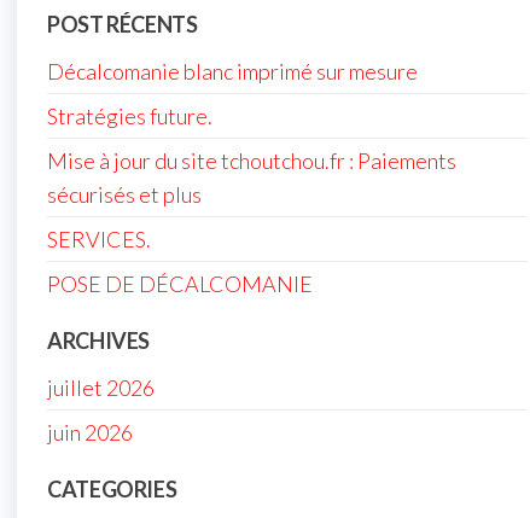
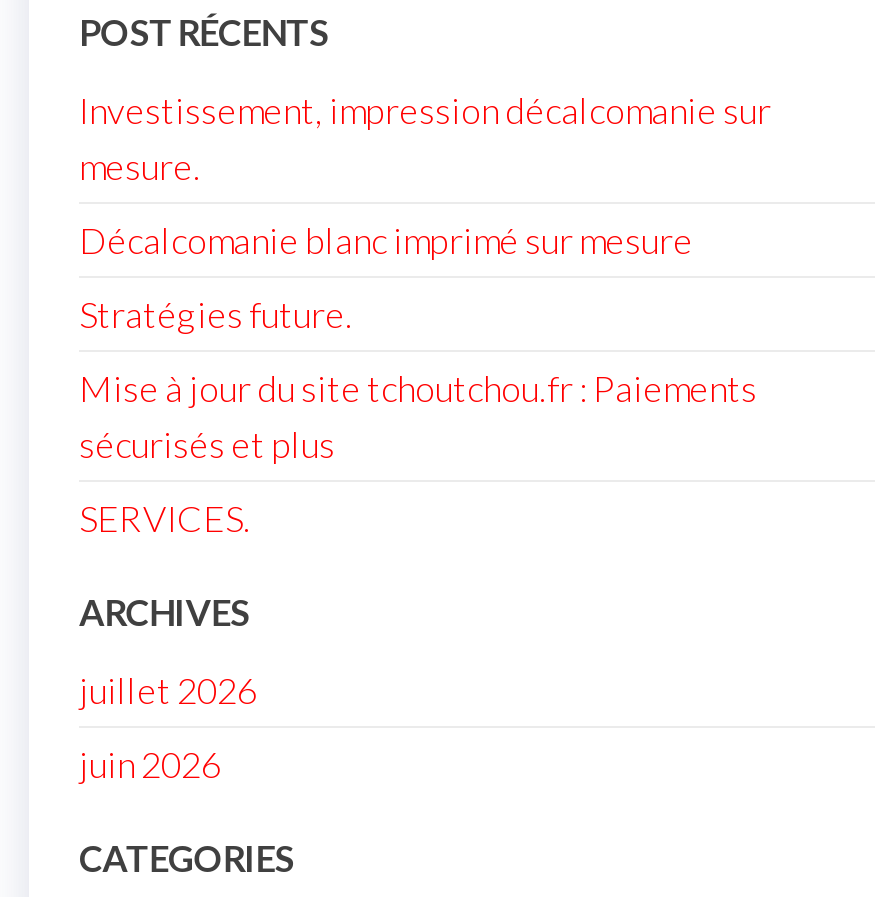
+ Investissement, impression décalcomanie sur
+ mesure.

moved down: Décalcomanie blanc imprimé sur mesure | Stratégies future. | Mise à jour du site tchoutchou.fr : Paiements | sécurisés et plus | SERVICES.

- POSE DE DÉCALCOMANIE
